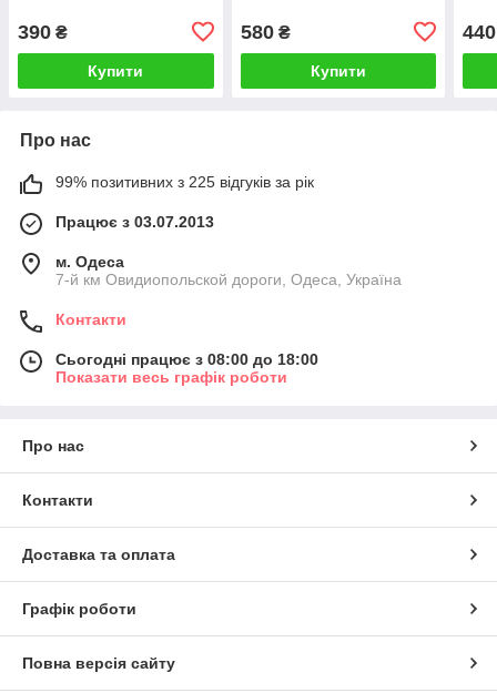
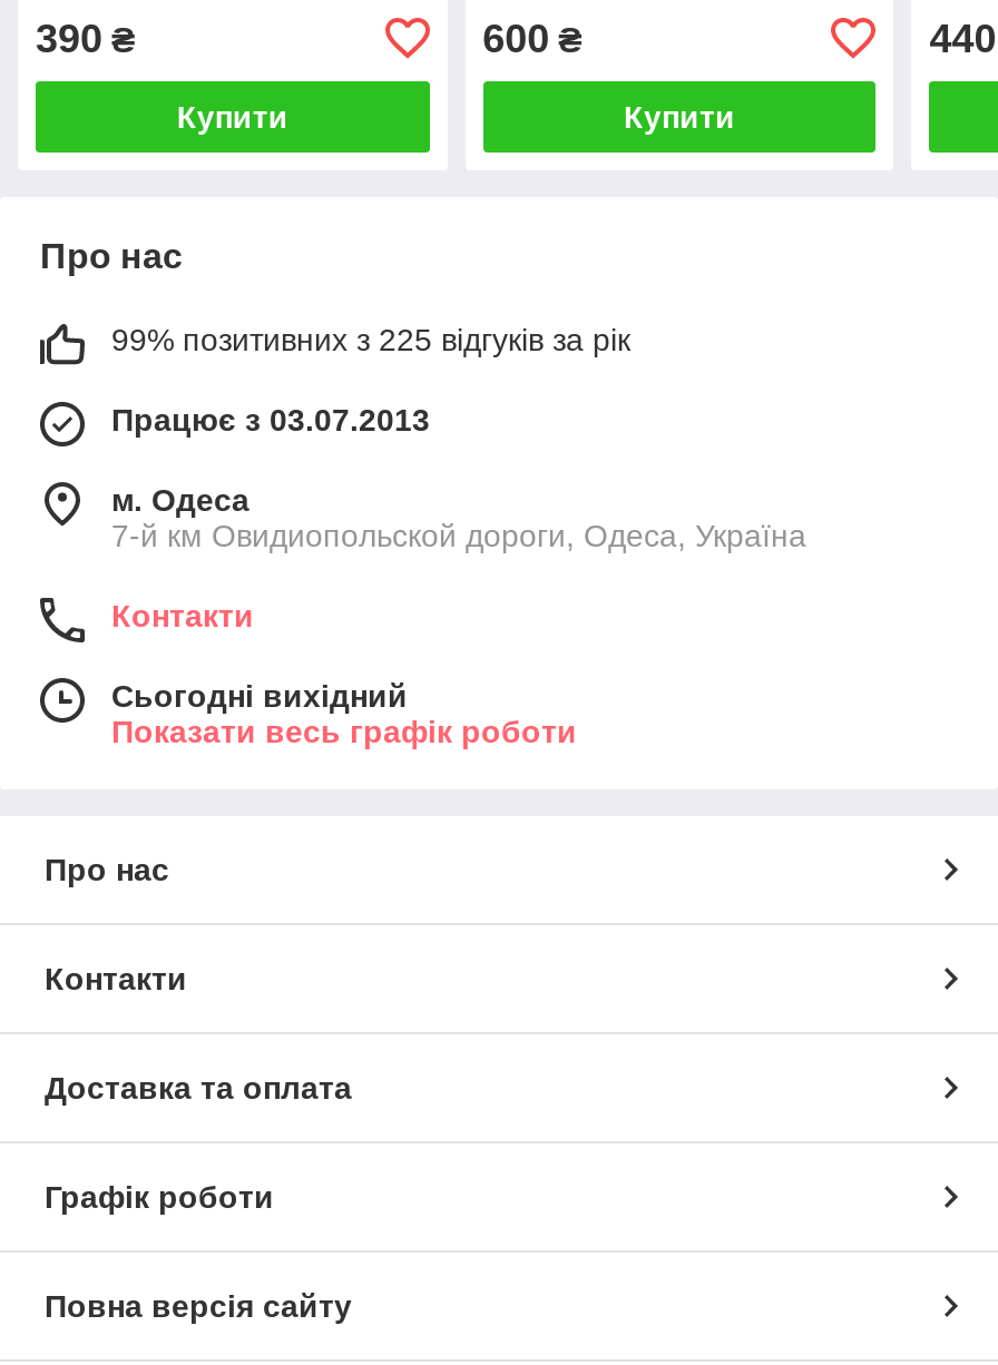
- 580 ₴
+ 600 ₴

- Сьогодні працює з 08:00 до 18:00
+ Сьогодні вихідний
